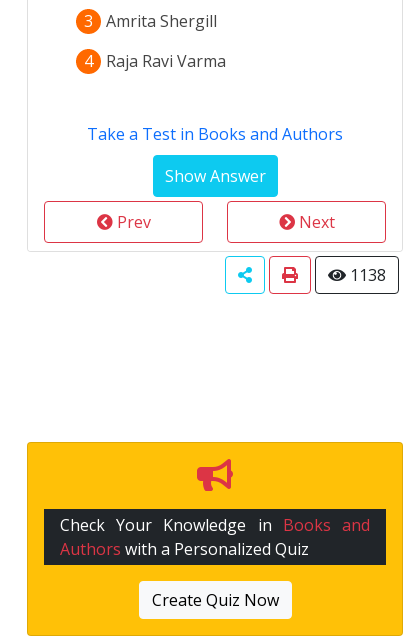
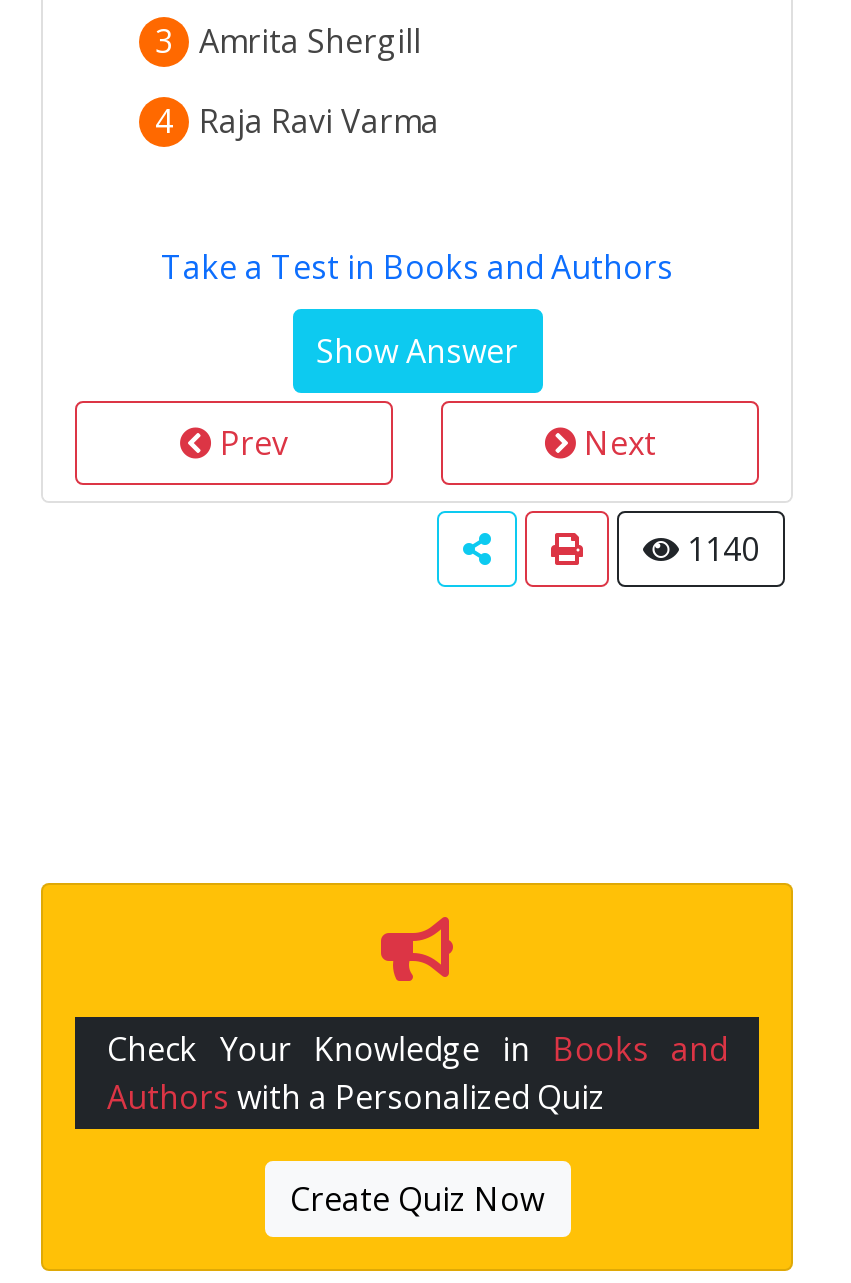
- 1138
+ 1140
